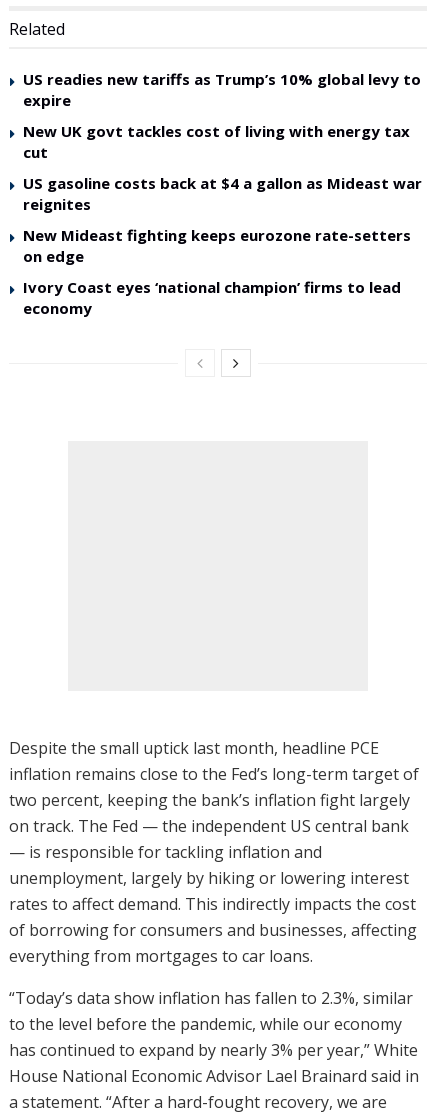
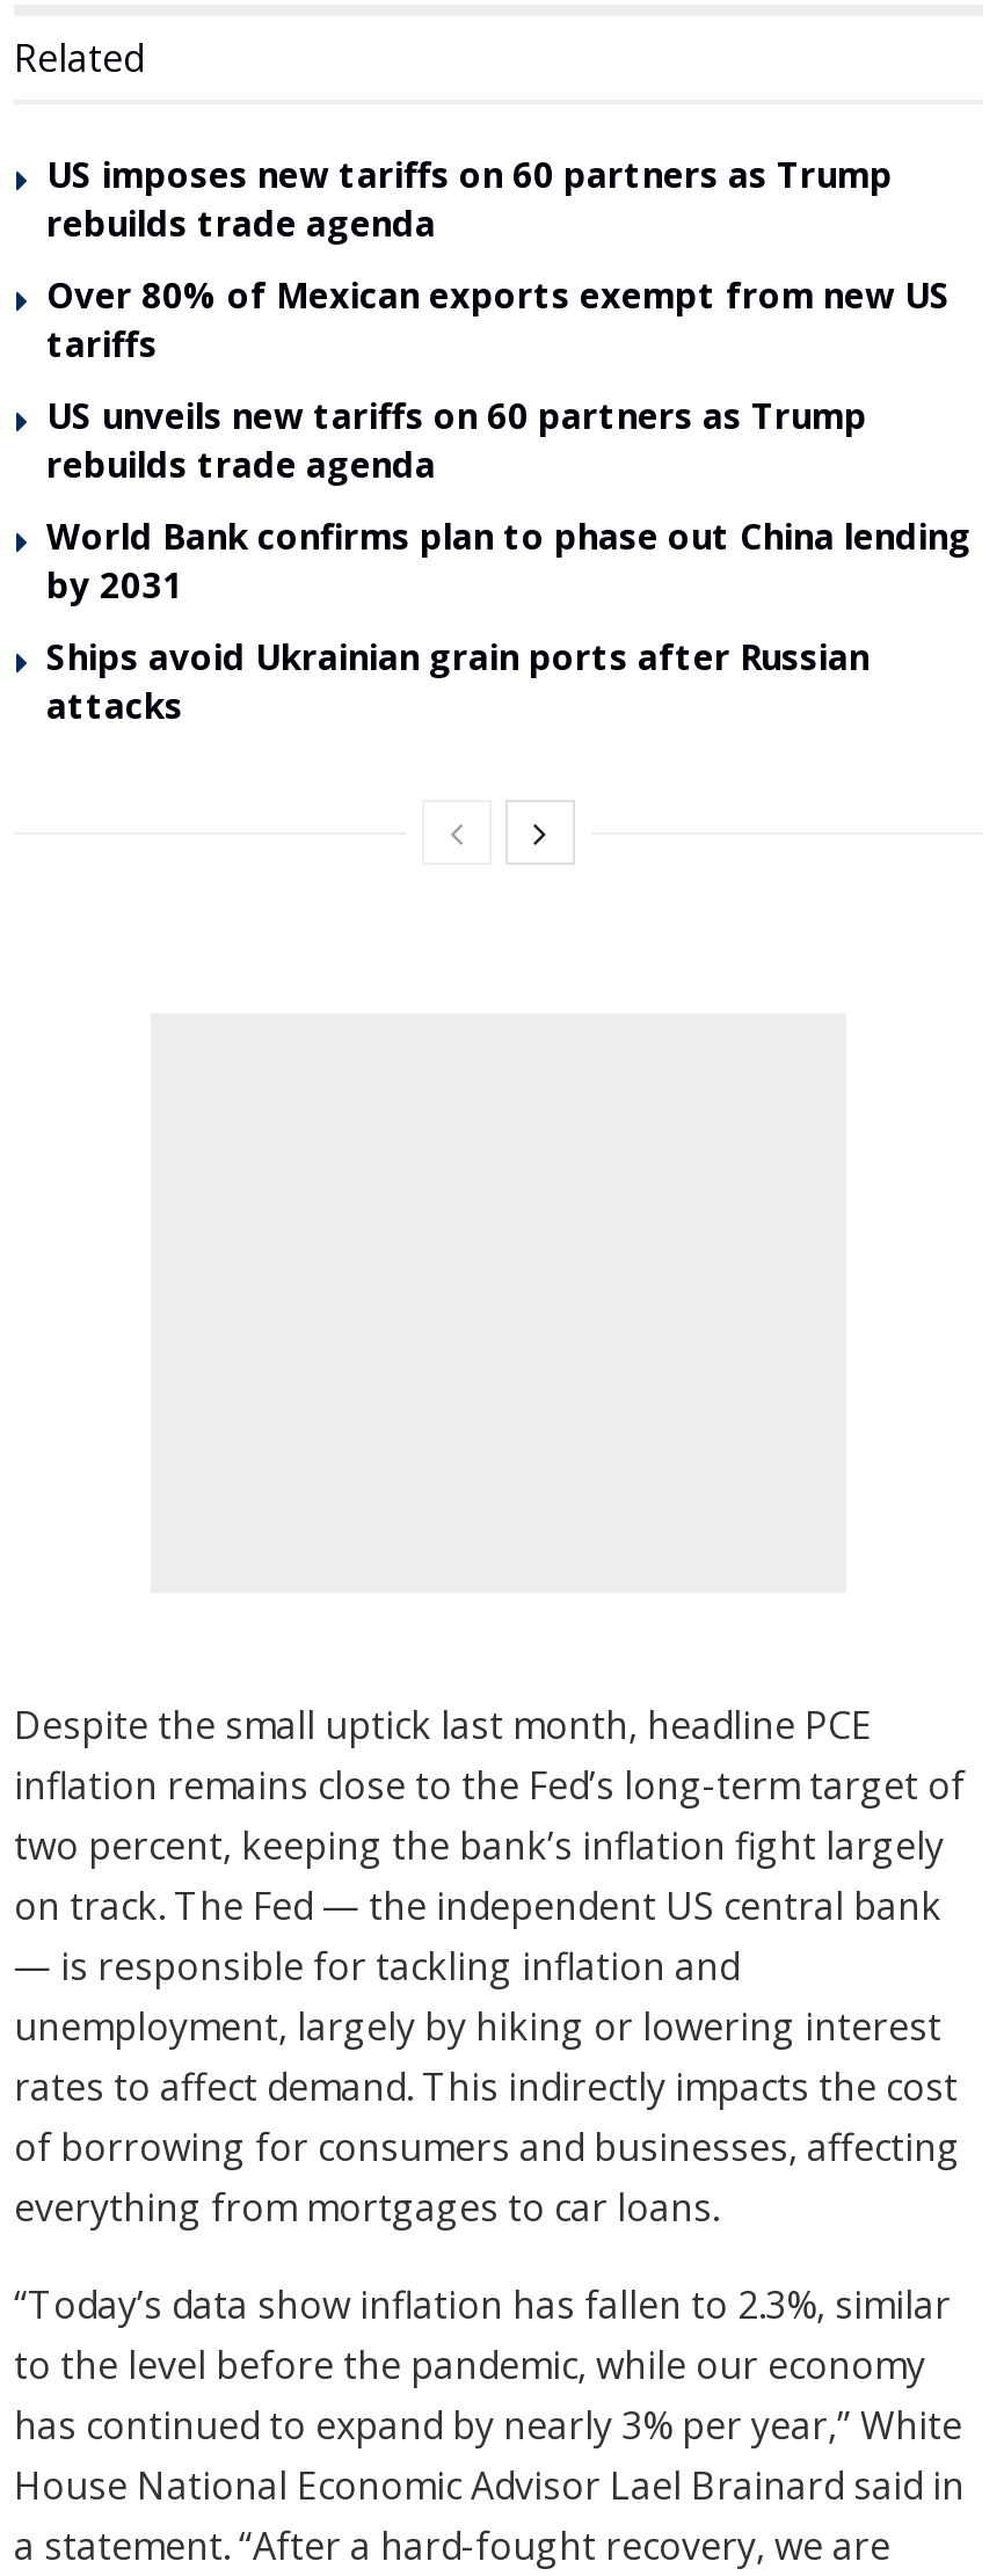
- US readies new tariffs as Trump’s 10% global levy to
- expire
+ US imposes new tariffs on 60 partners as Trump
+ rebuilds trade agenda

- New UK govt tackles cost of living with energy tax
- cut
+ Over 80% of Mexican exports exempt from new US
+ tariffs

- US gasoline costs back at $4 a gallon as Mideast war
- reignites
+ US unveils new tariffs on 60 partners as Trump
+ rebuilds trade agenda

- New Mideast fighting keeps eurozone rate-setters
- on edge
+ World Bank confirms plan to phase out China lending
+ by 2031

- Ivory Coast eyes ‘national champion’ firms to lead
- economy
+ Ships avoid Ukrainian grain ports after Russian
+ attacks
